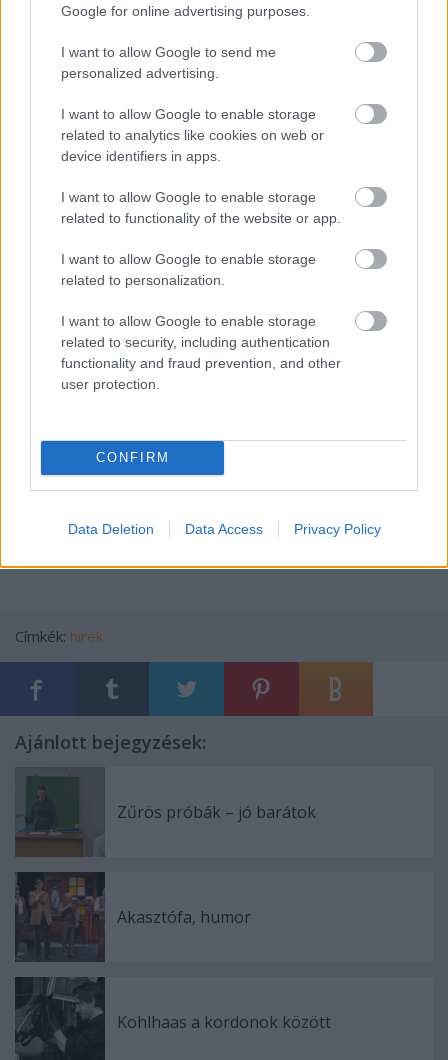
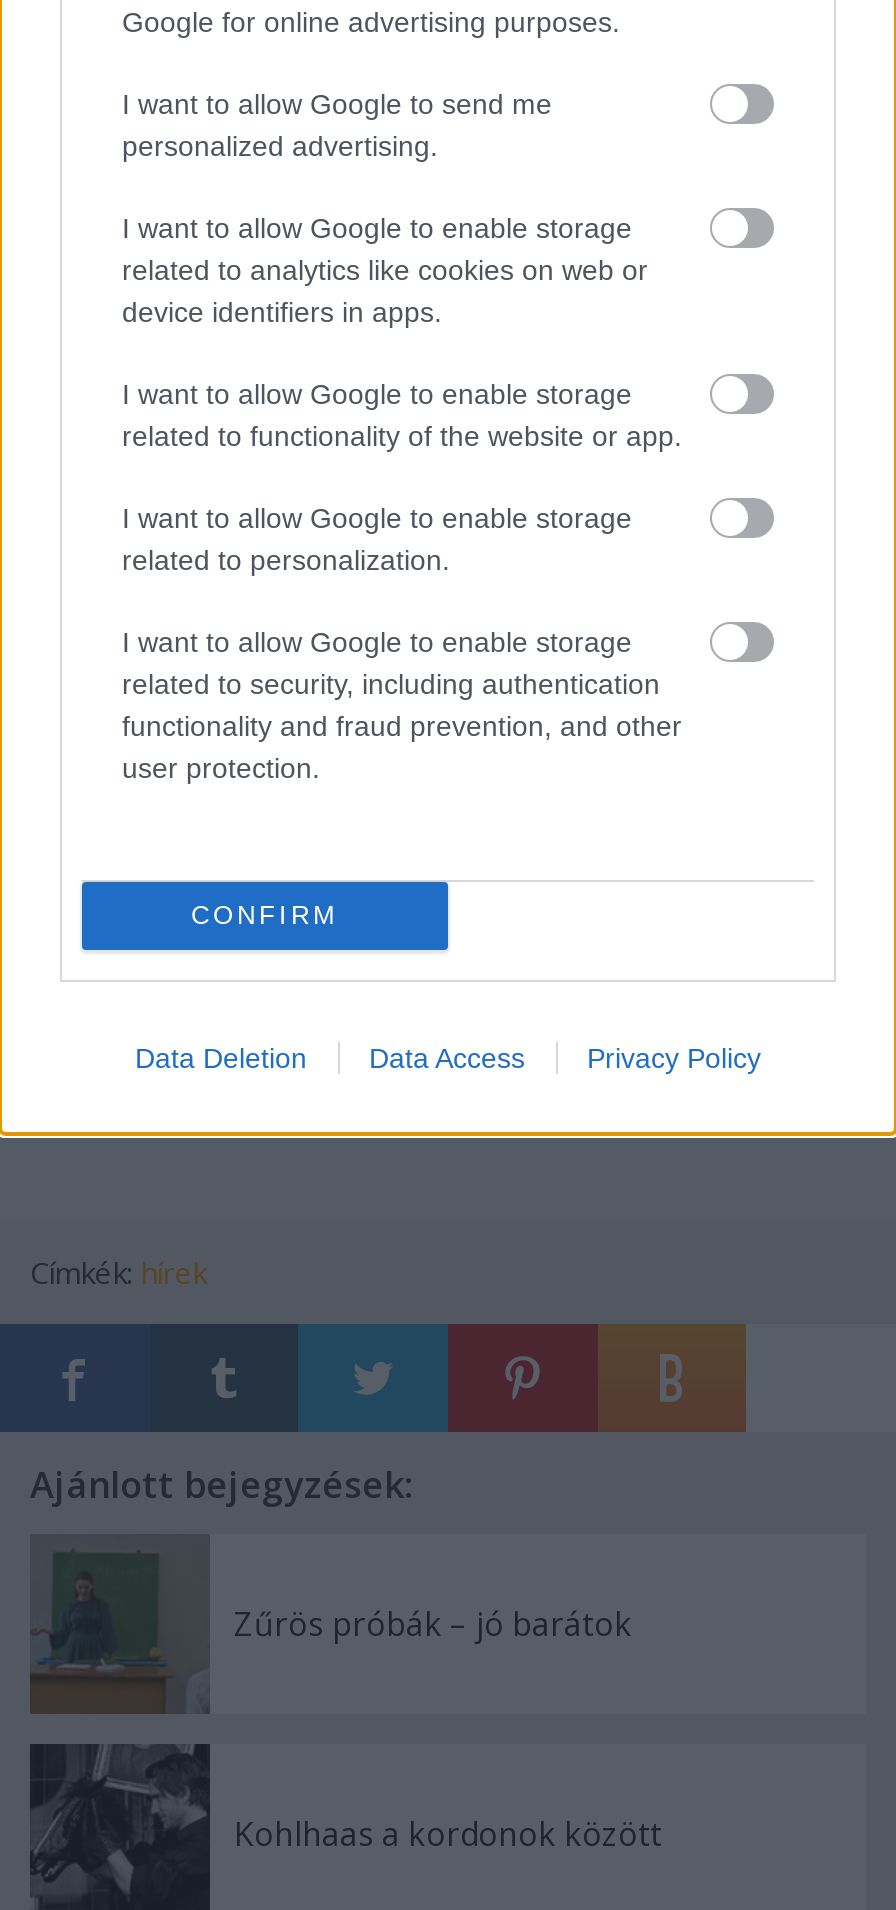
- [image]
- Akasztófa, humor
